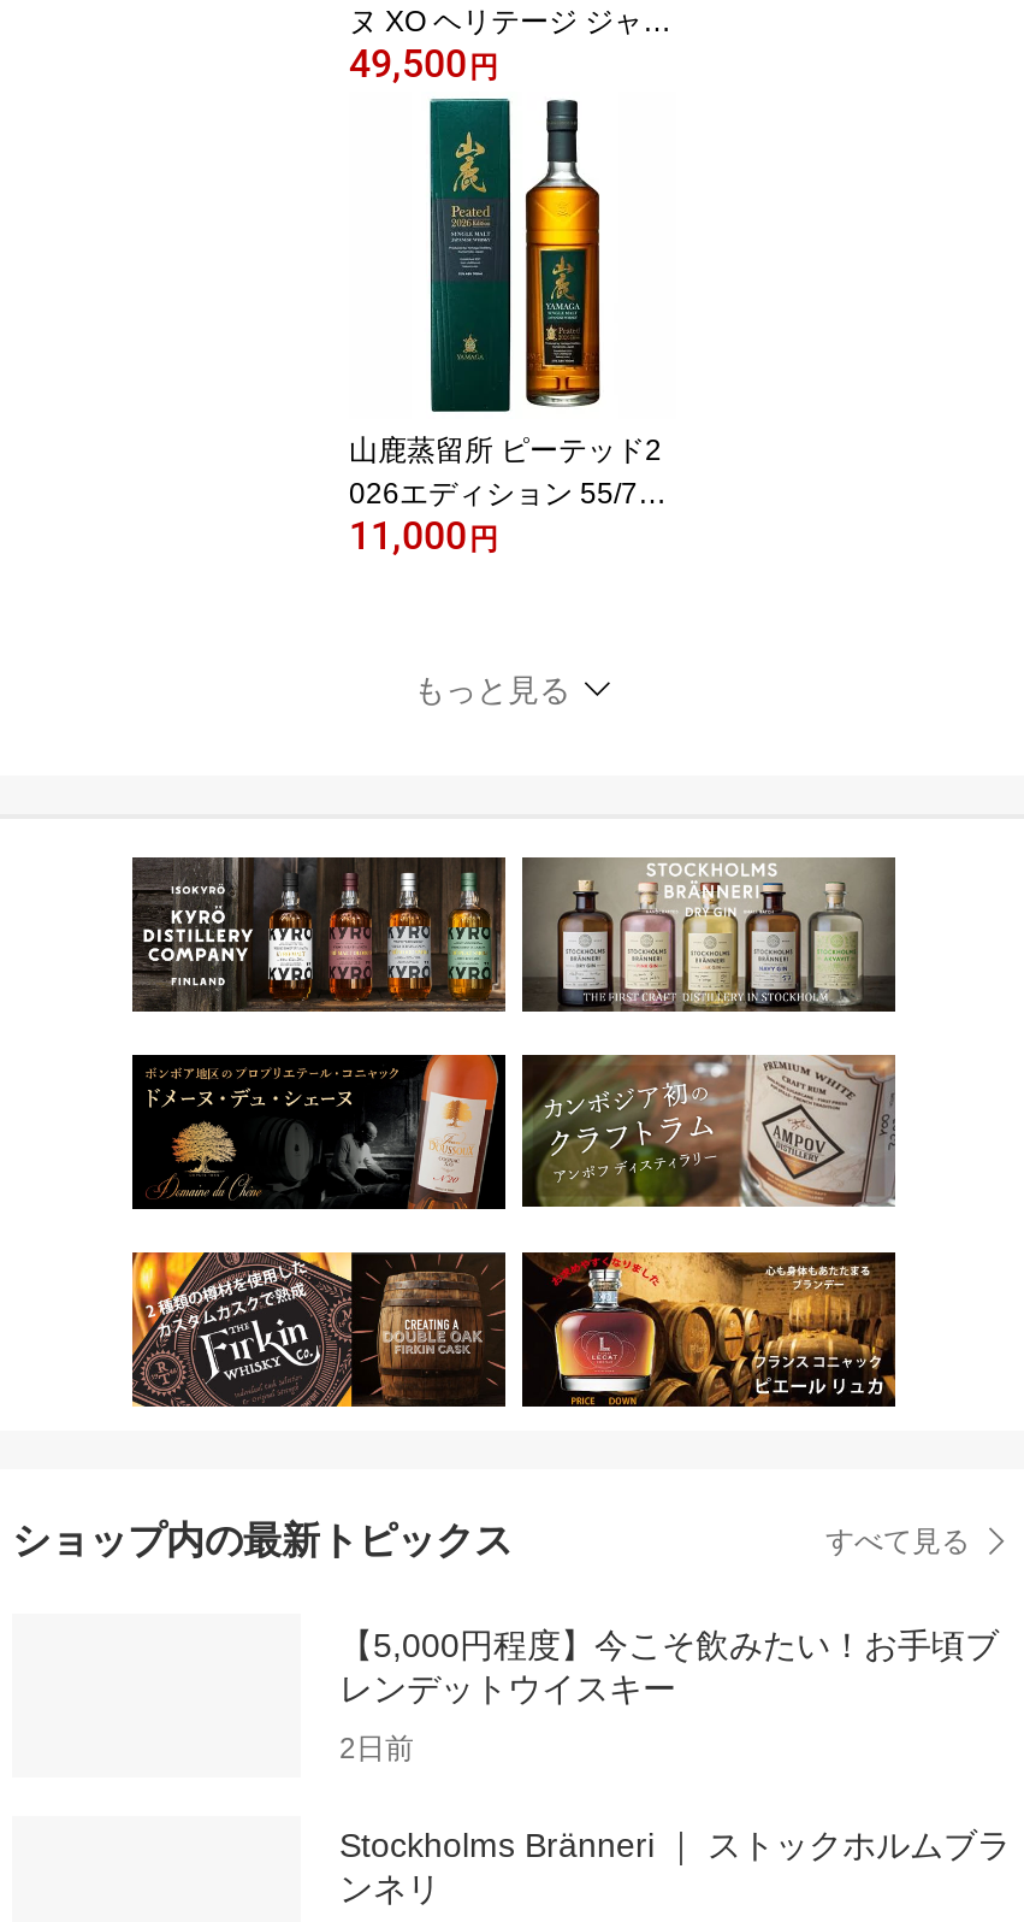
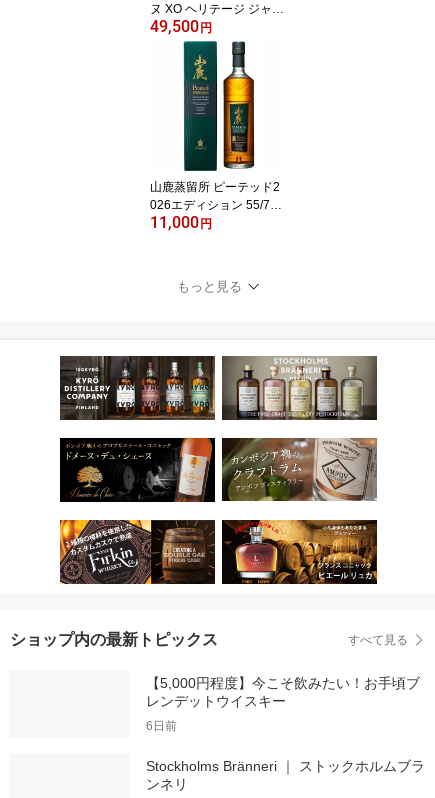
- 2日前
+ 6日前
